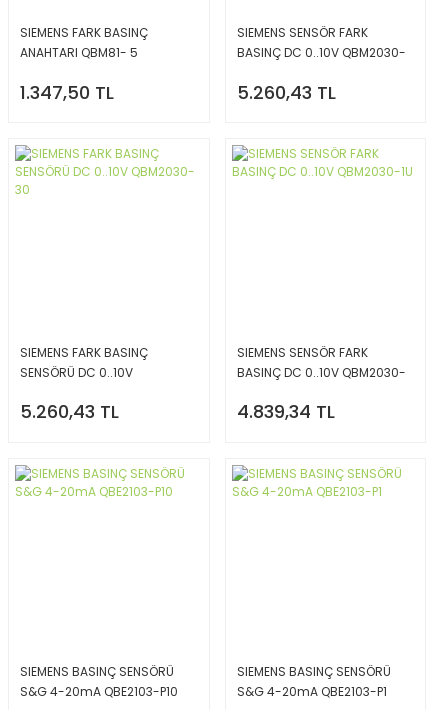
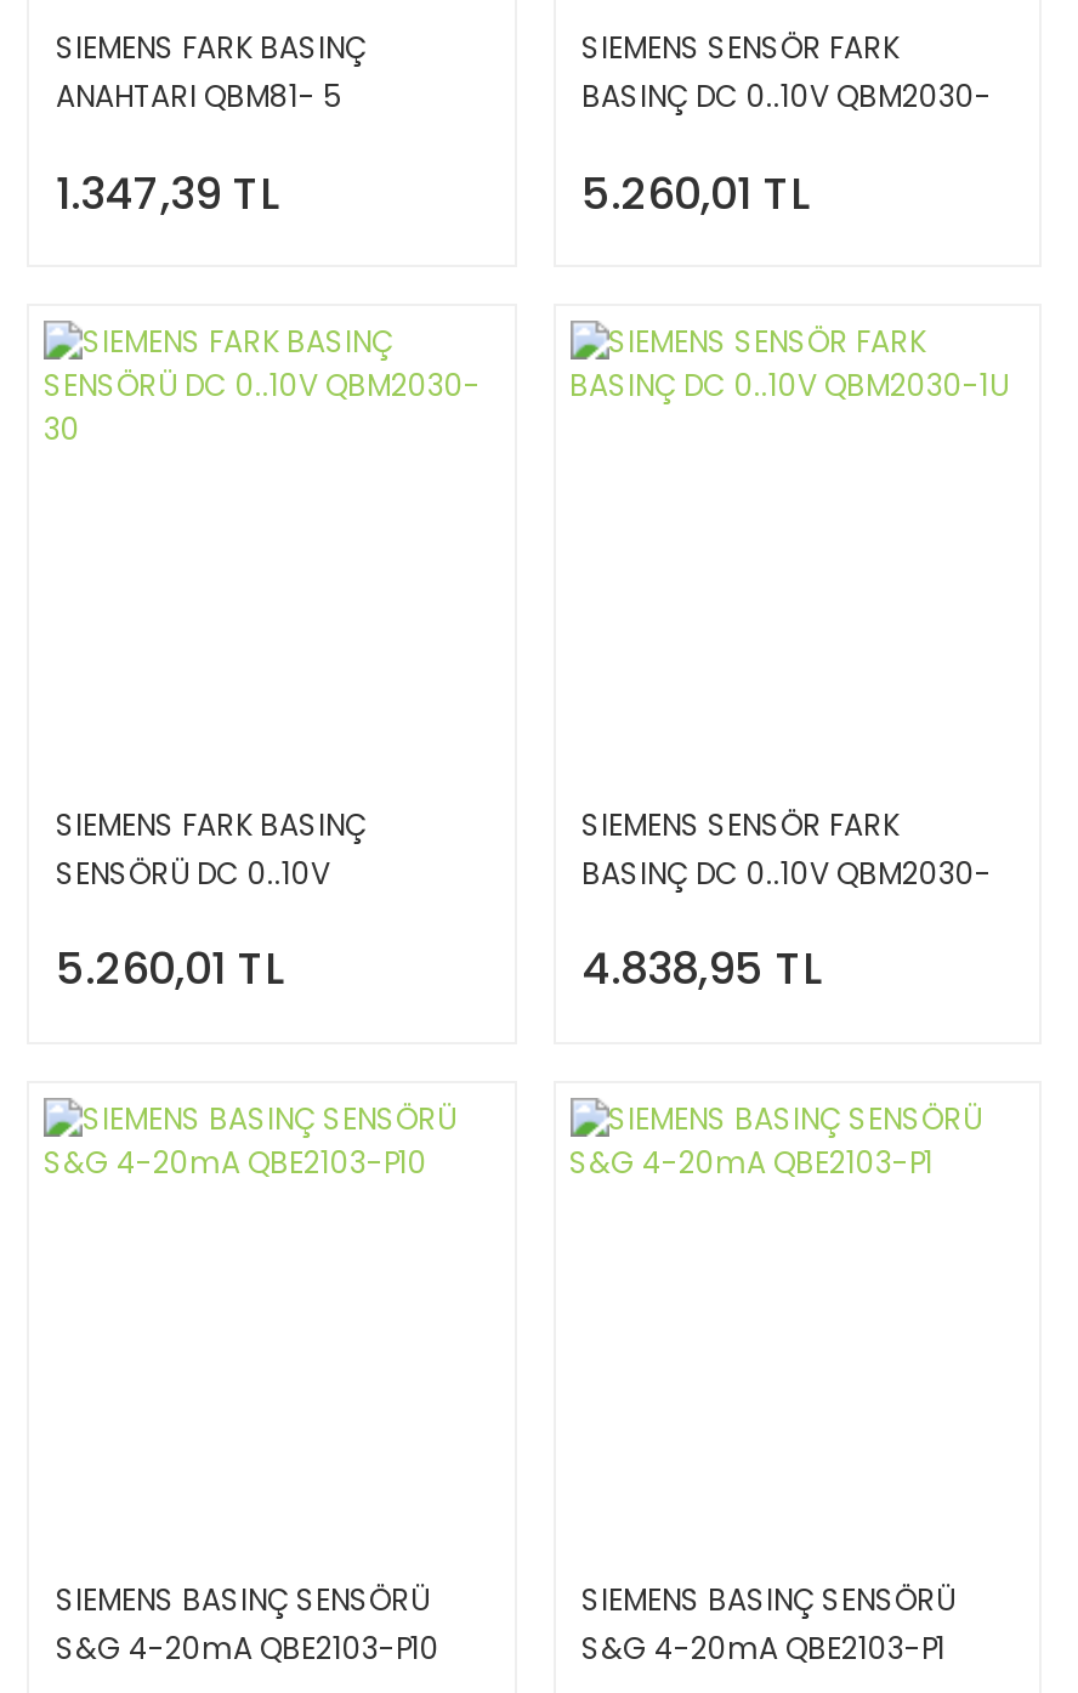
- 1.347,50 TL
+ 1.347,39 TL

- 5.260,43 TL
+ 5.260,01 TL

- 5.260,43 TL
+ 5.260,01 TL

- 4.839,34 TL
+ 4.838,95 TL
